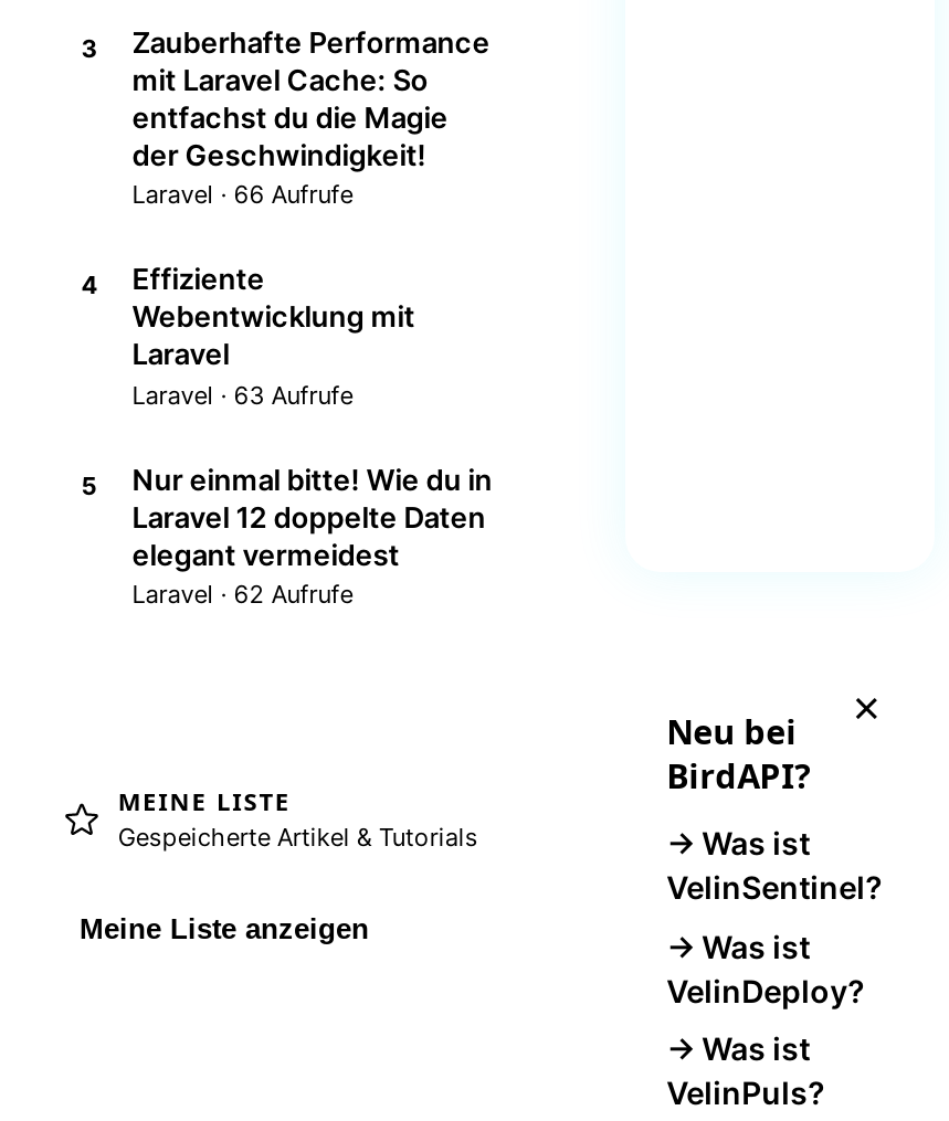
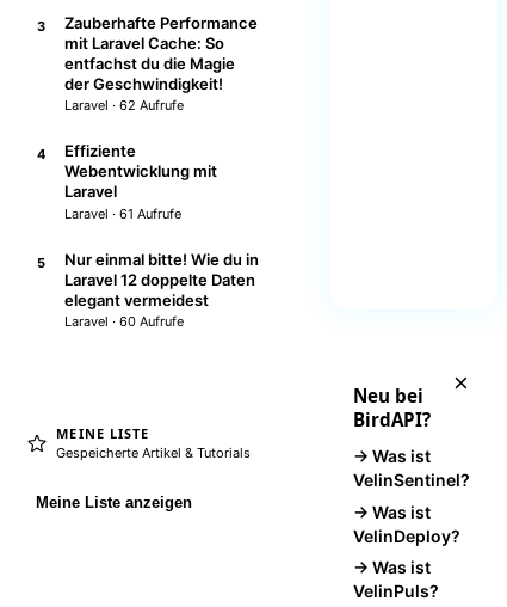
- Laravel · 66 Aufrufe

- Laravel · 63 Aufrufe
+ Laravel · 61 Aufrufe

moved up: Laravel · 62 Aufrufe

+ Laravel · 60 Aufrufe
